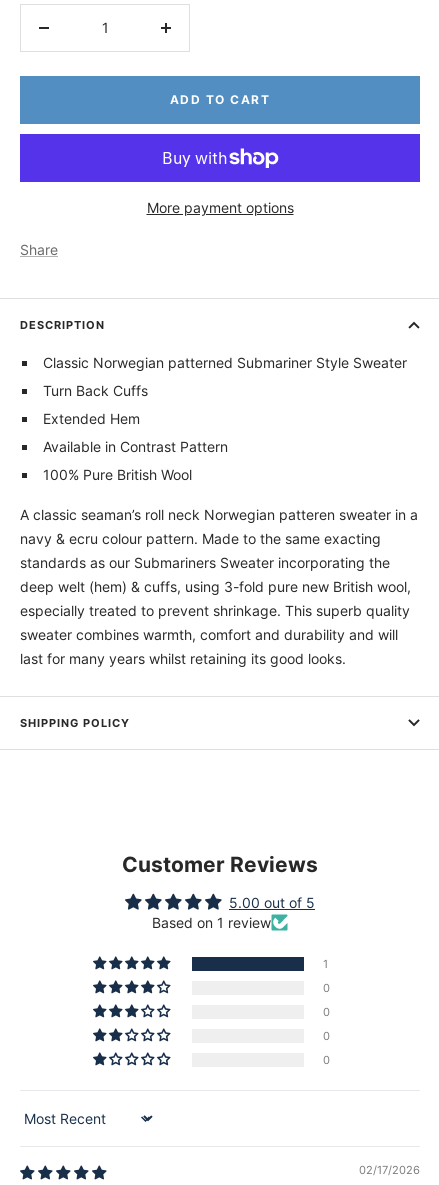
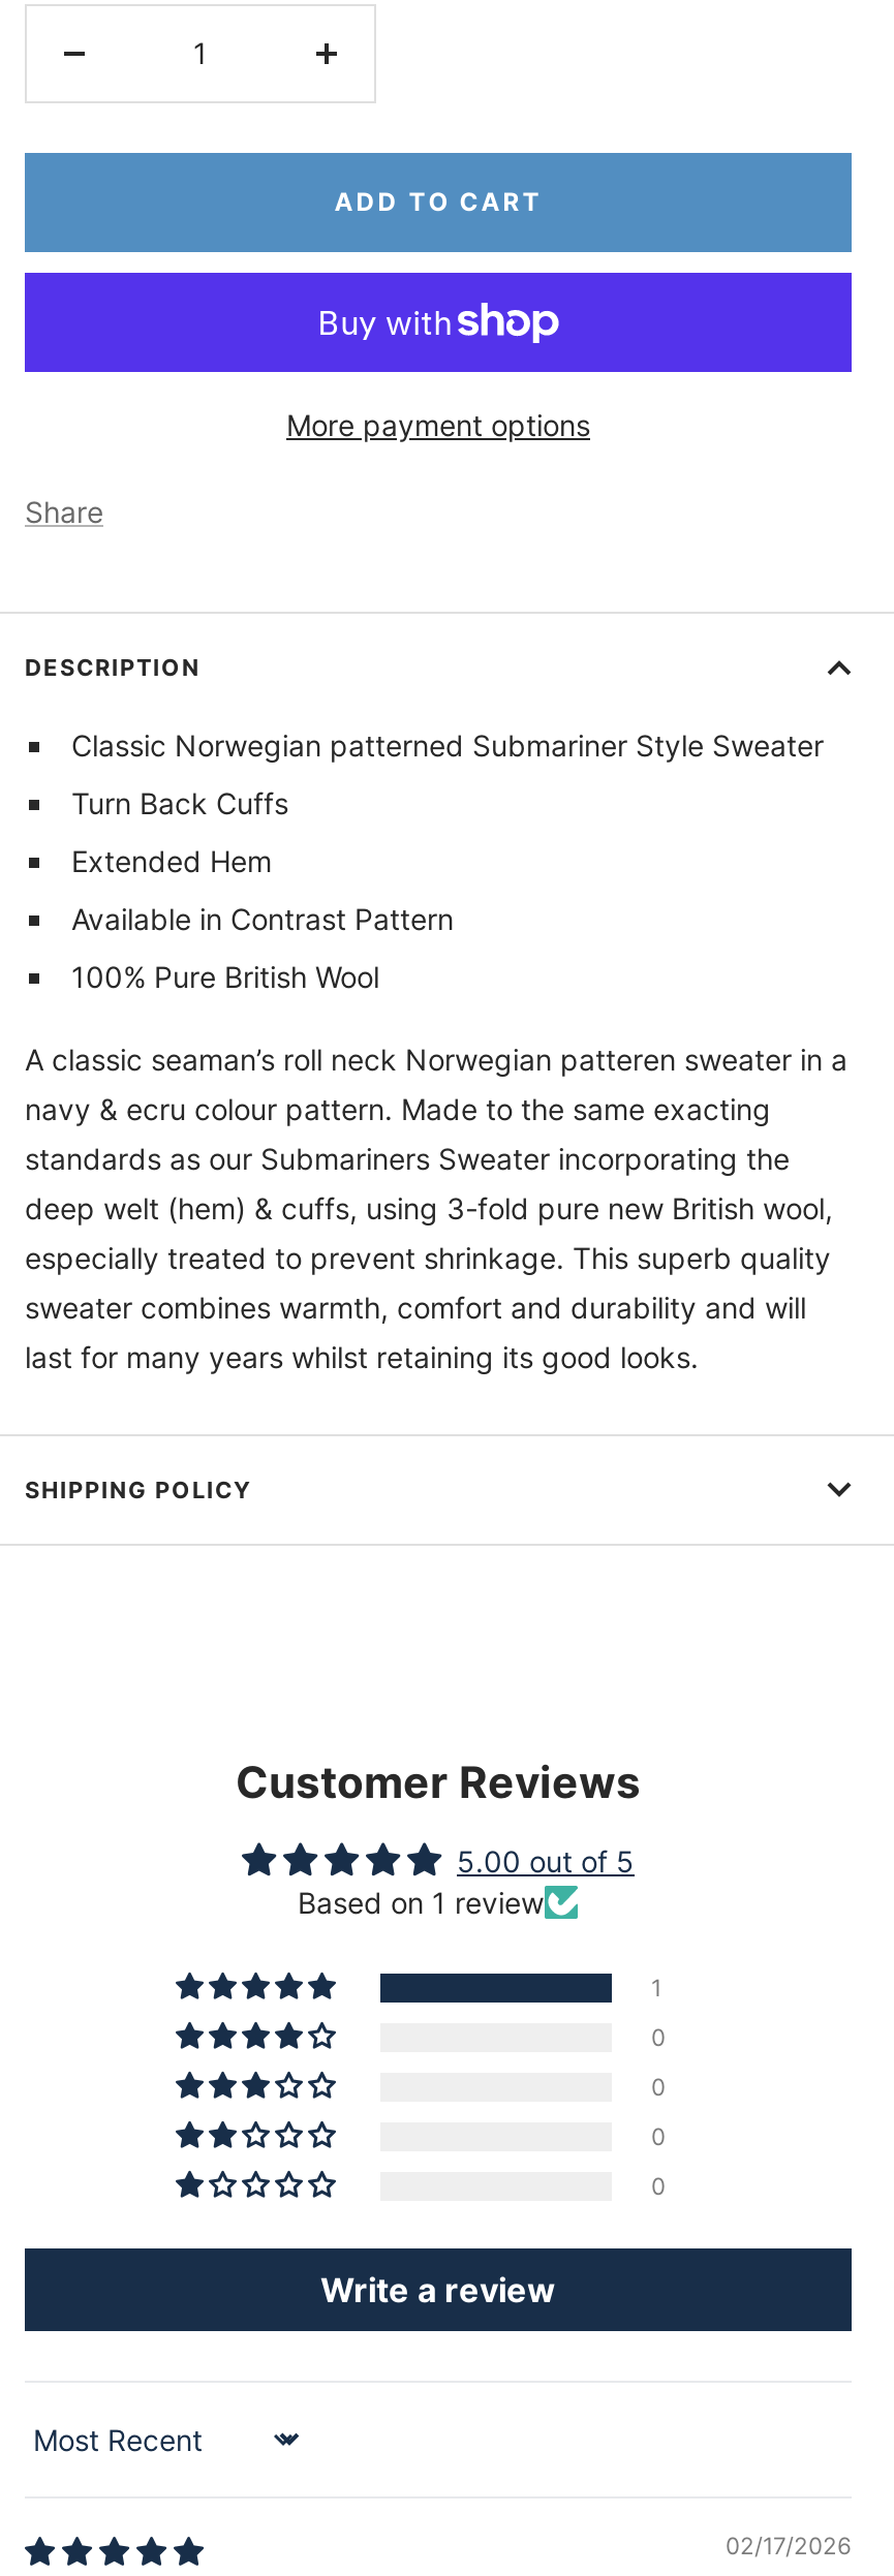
+ Write a review
